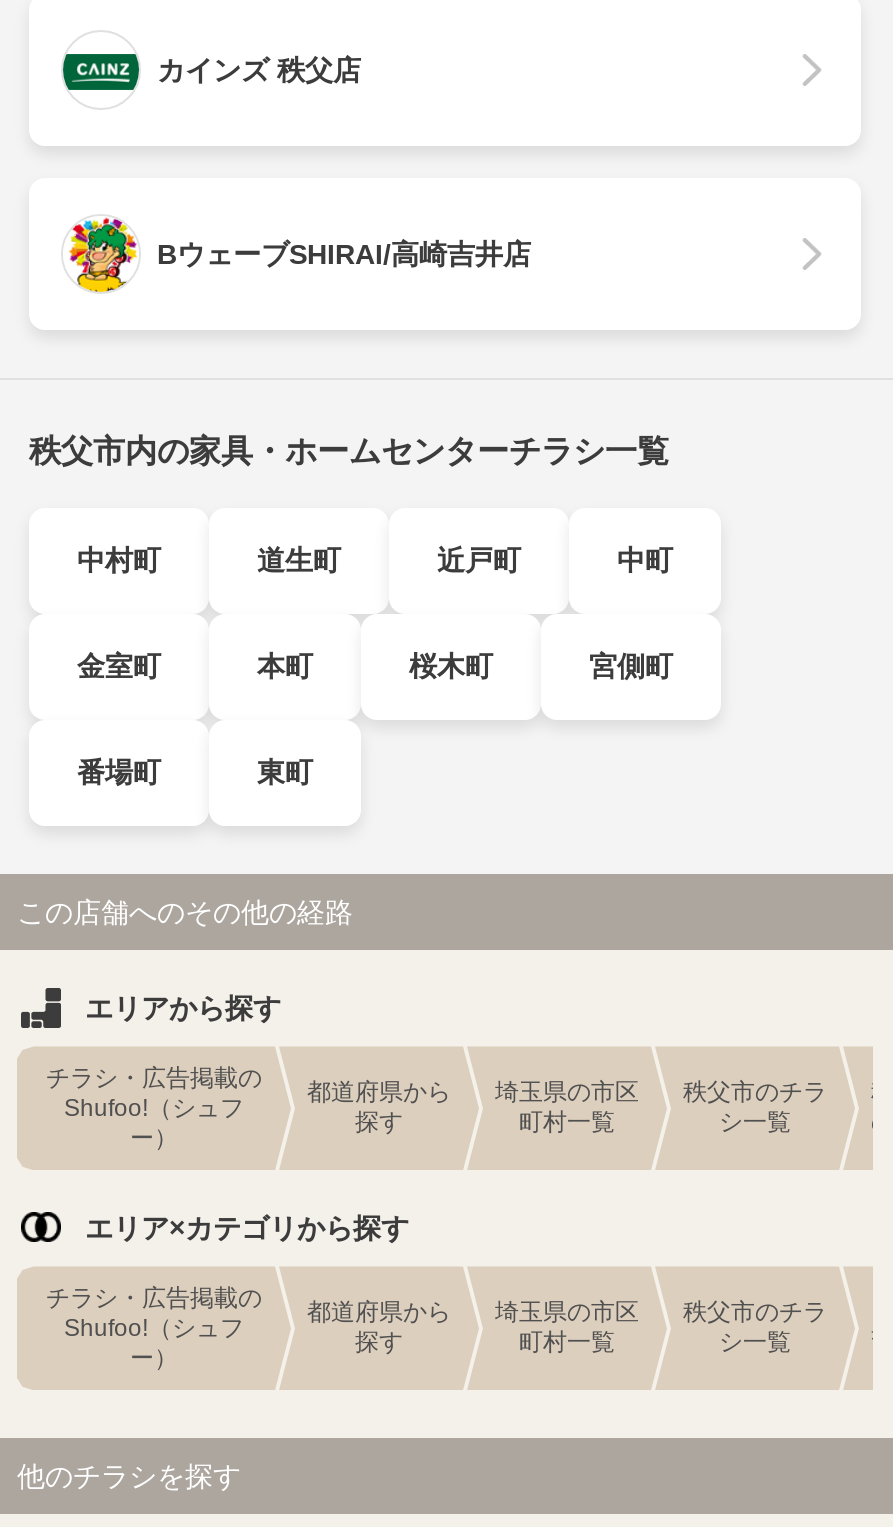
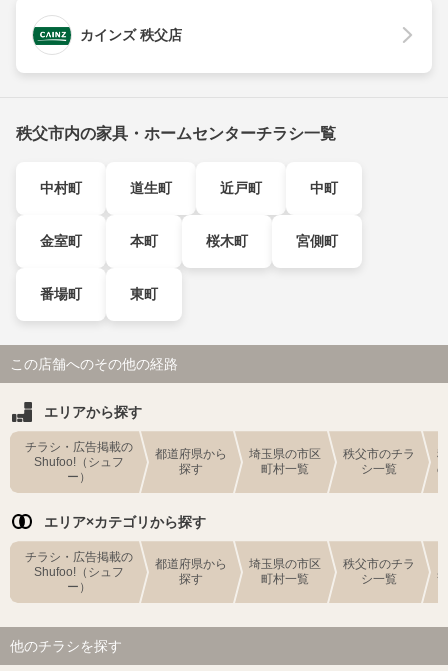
- [image]
- BウェーブSHIRAI/高崎吉井店
